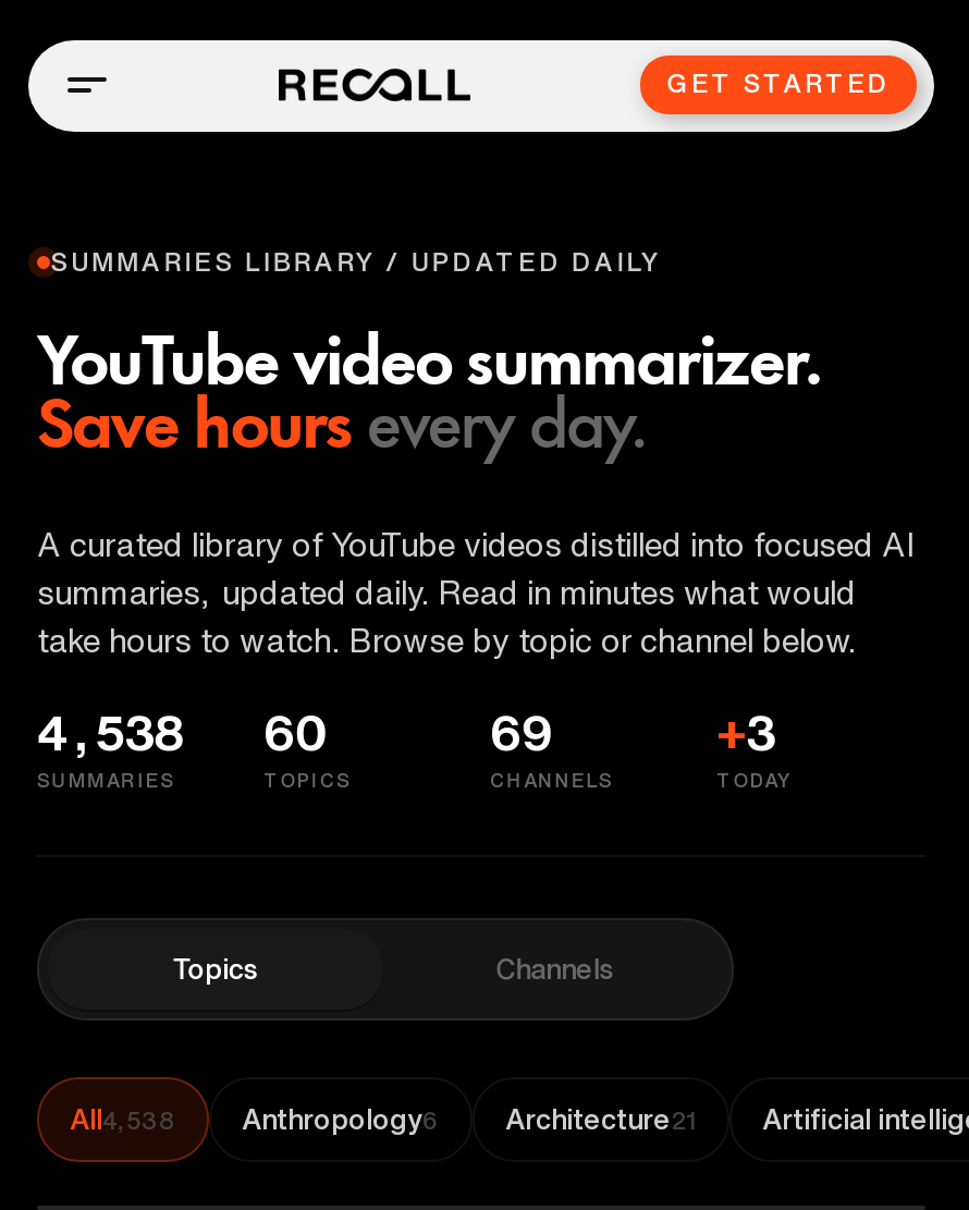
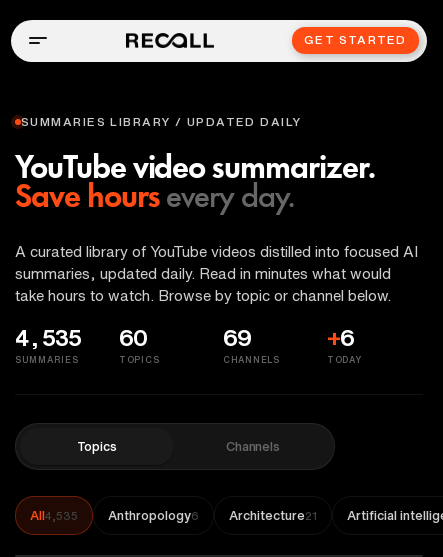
- 4,538 60
+ 4,535 60

- +3
+ +6

- All4,538
+ All4,535
